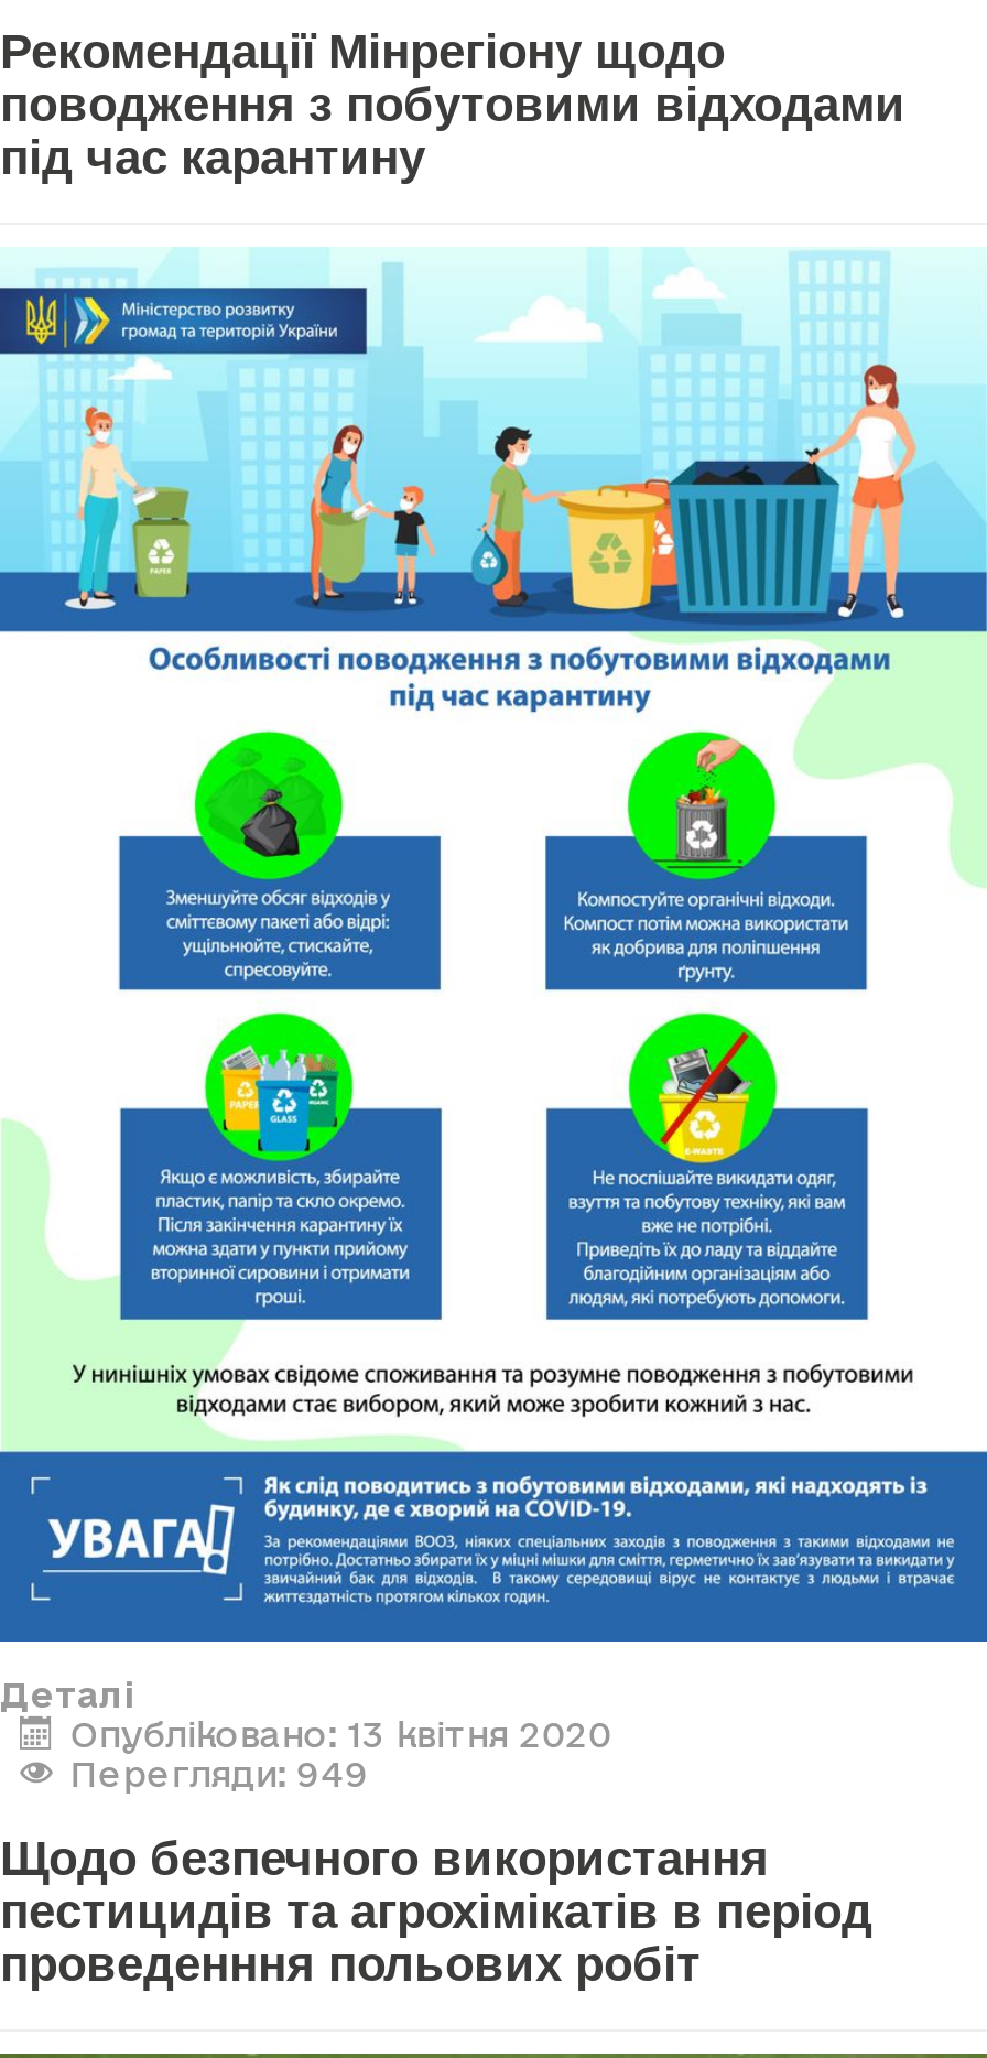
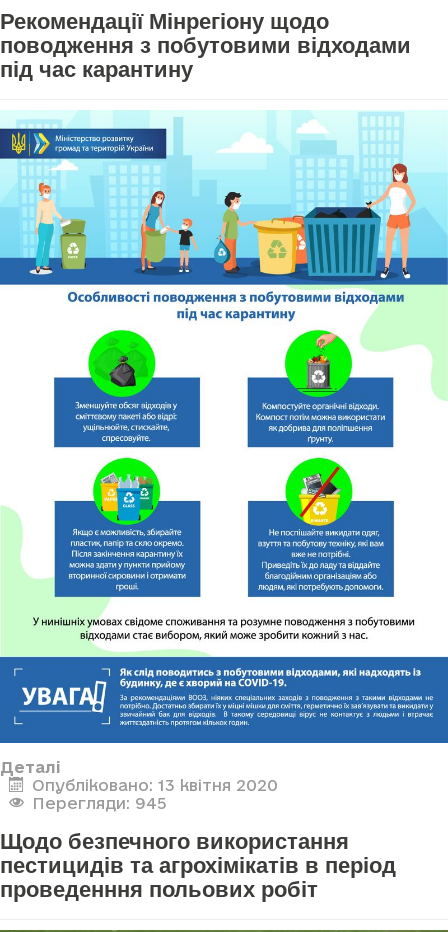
- Перегляди: 949
+ Перегляди: 945
